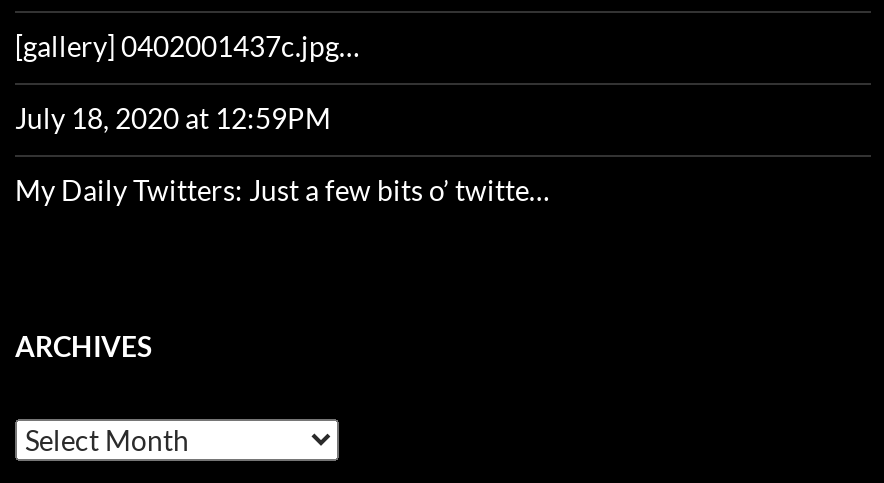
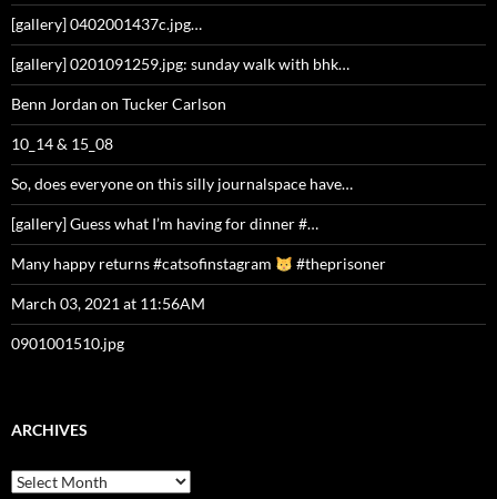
- July 18, 2020 at 12:59PM
- My Daily Twitters: Just a few bits o’ twitte…
+ [gallery] 0201091259.jpg: sunday walk with bhk…
+ Benn Jordan on Tucker Carlson
+ 10_14 & 15_08
+ So, does everyone on this silly journalspace have…
+ [gallery] Guess what I’m having for dinner #…
+ Many happy returns #catsofinstagram
+ #theprisoner
+ March 03, 2021 at 11:56AM
+ 0901001510.jpg
